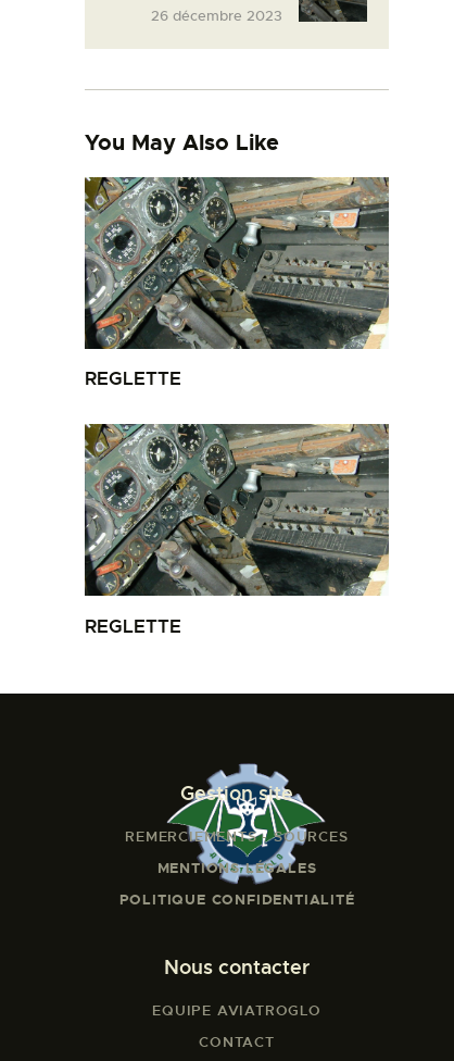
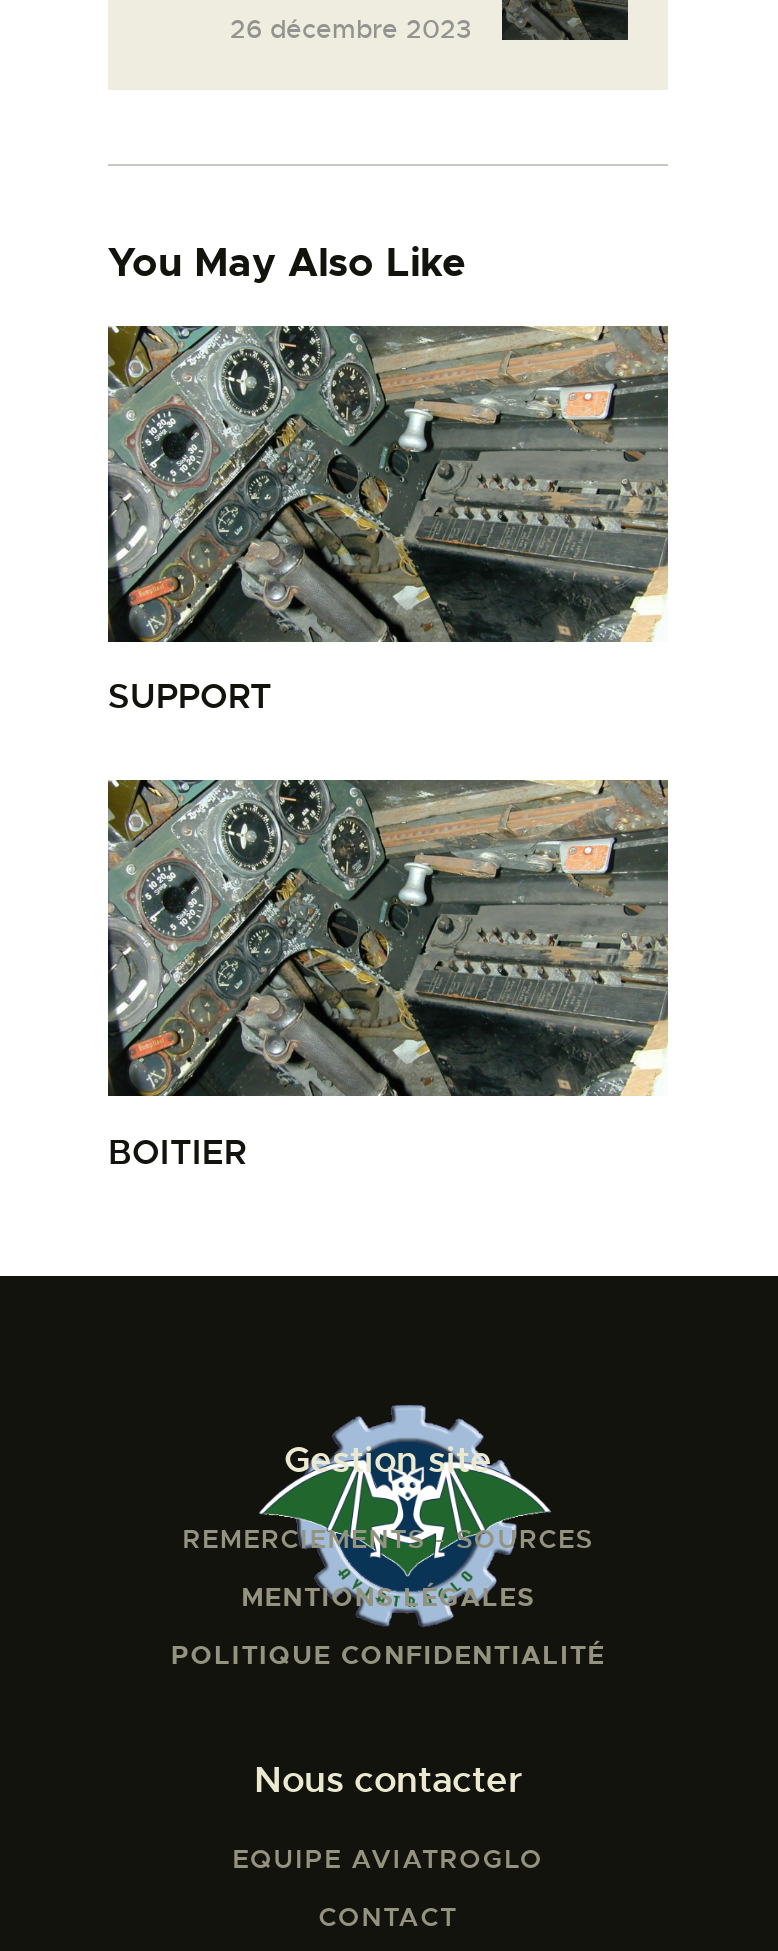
- REGLETTE
+ SUPPORT

- REGLETTE
+ BOITIER
